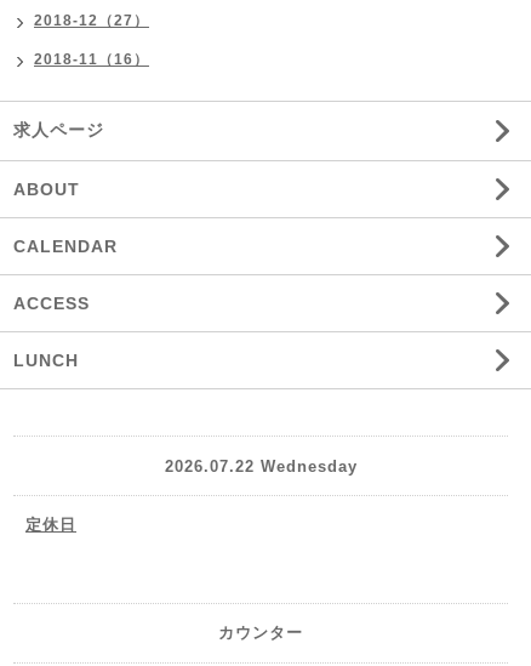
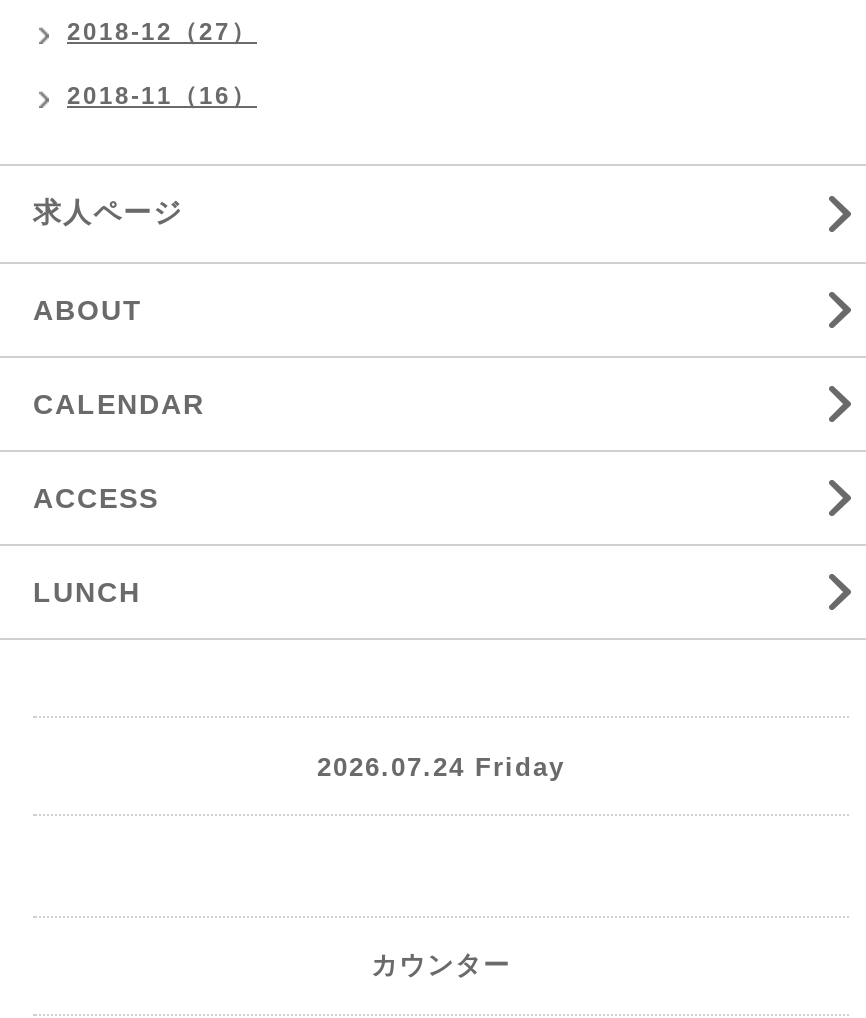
- 2026.07.22 Wednesday
- 定休日
+ 2026.07.24 Friday
